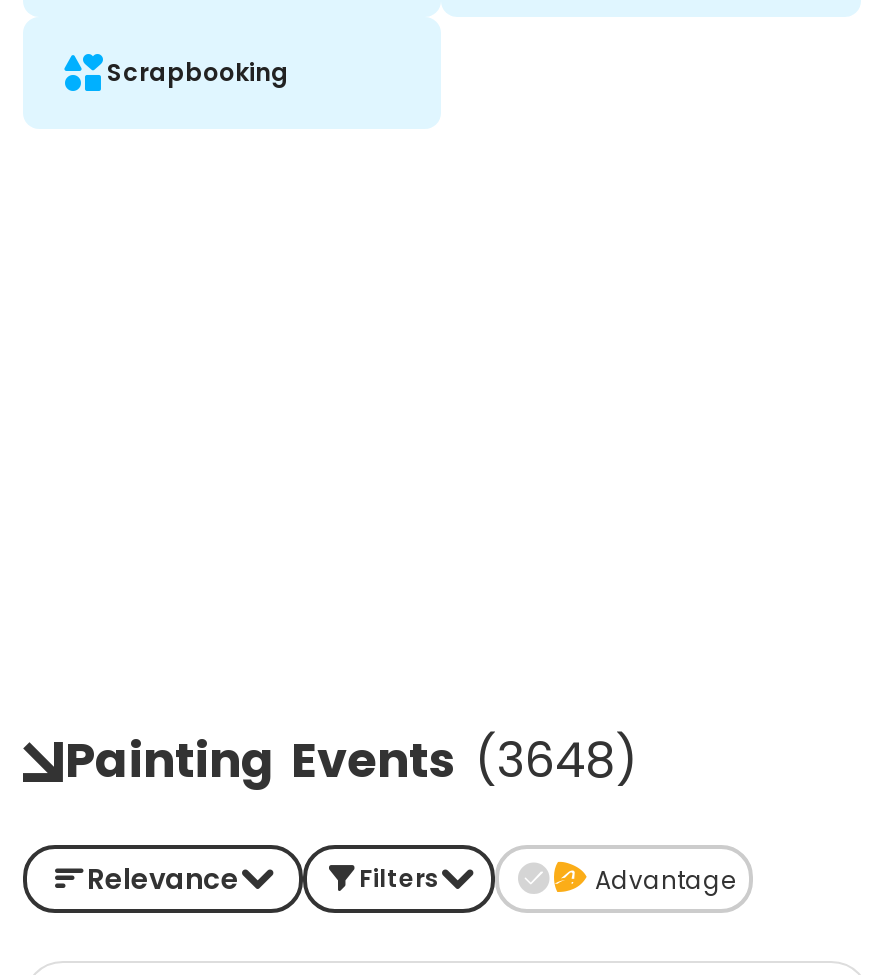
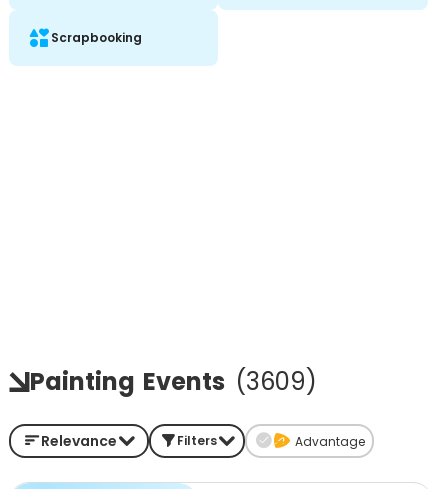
- Painting Events (3648)
+ Painting Events (3609)
